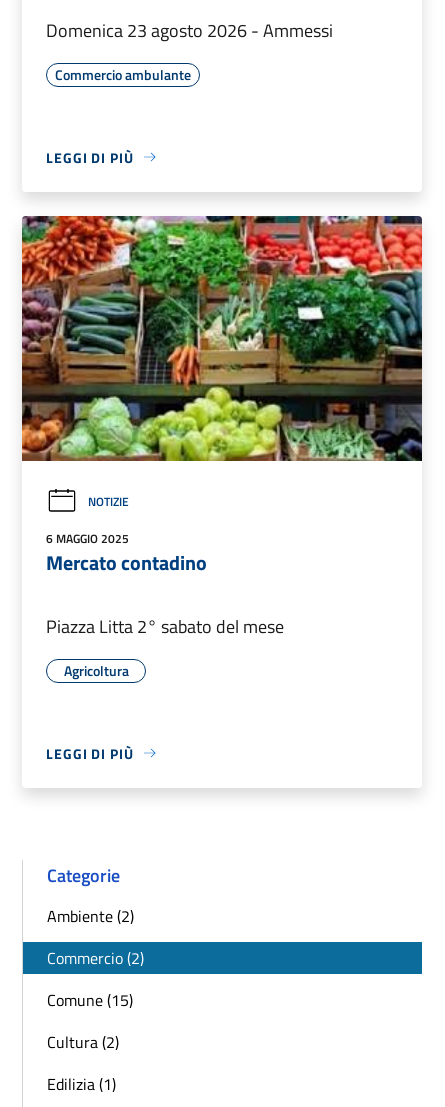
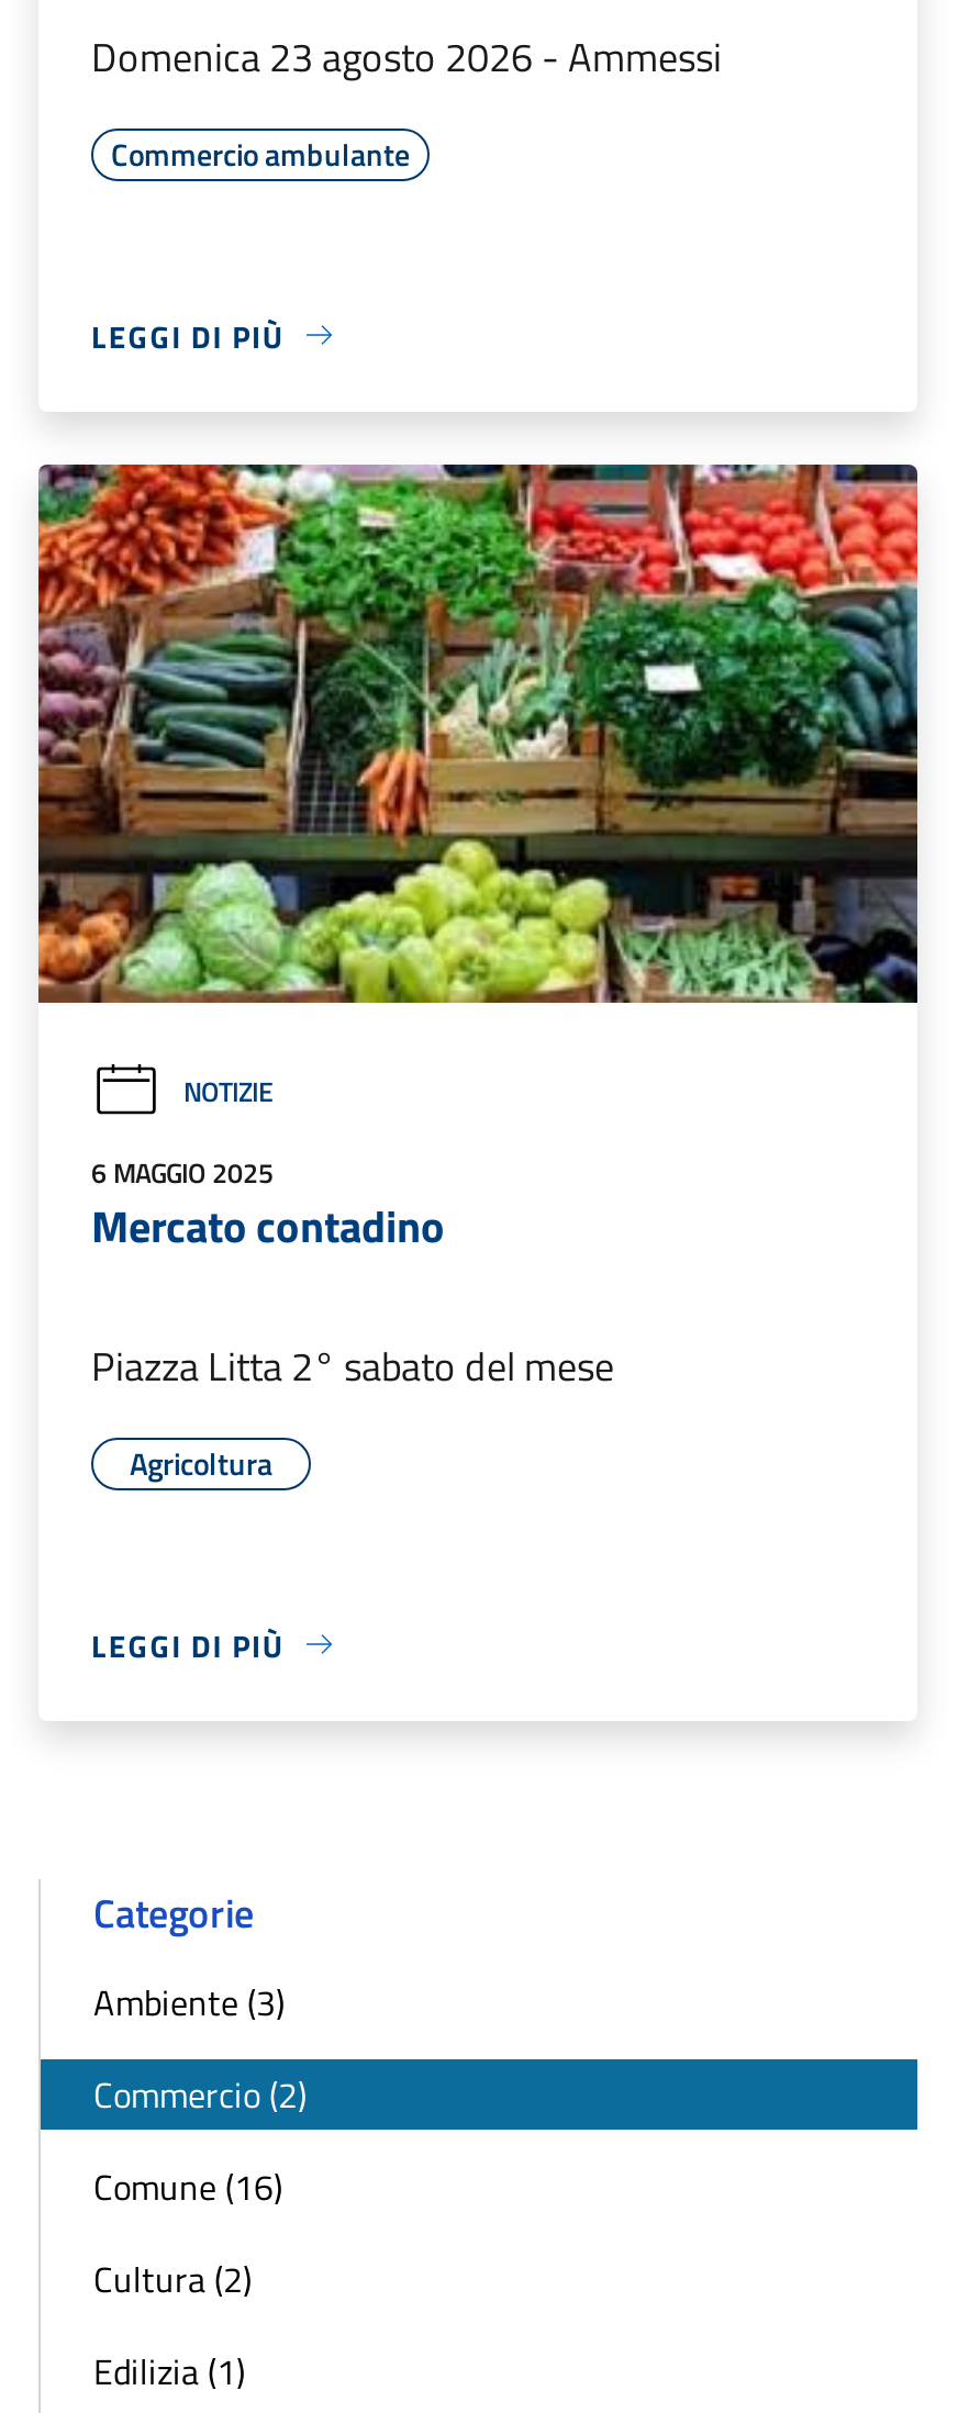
- Ambiente (2)
+ Ambiente (3)

- Comune (15)
+ Comune (16)
